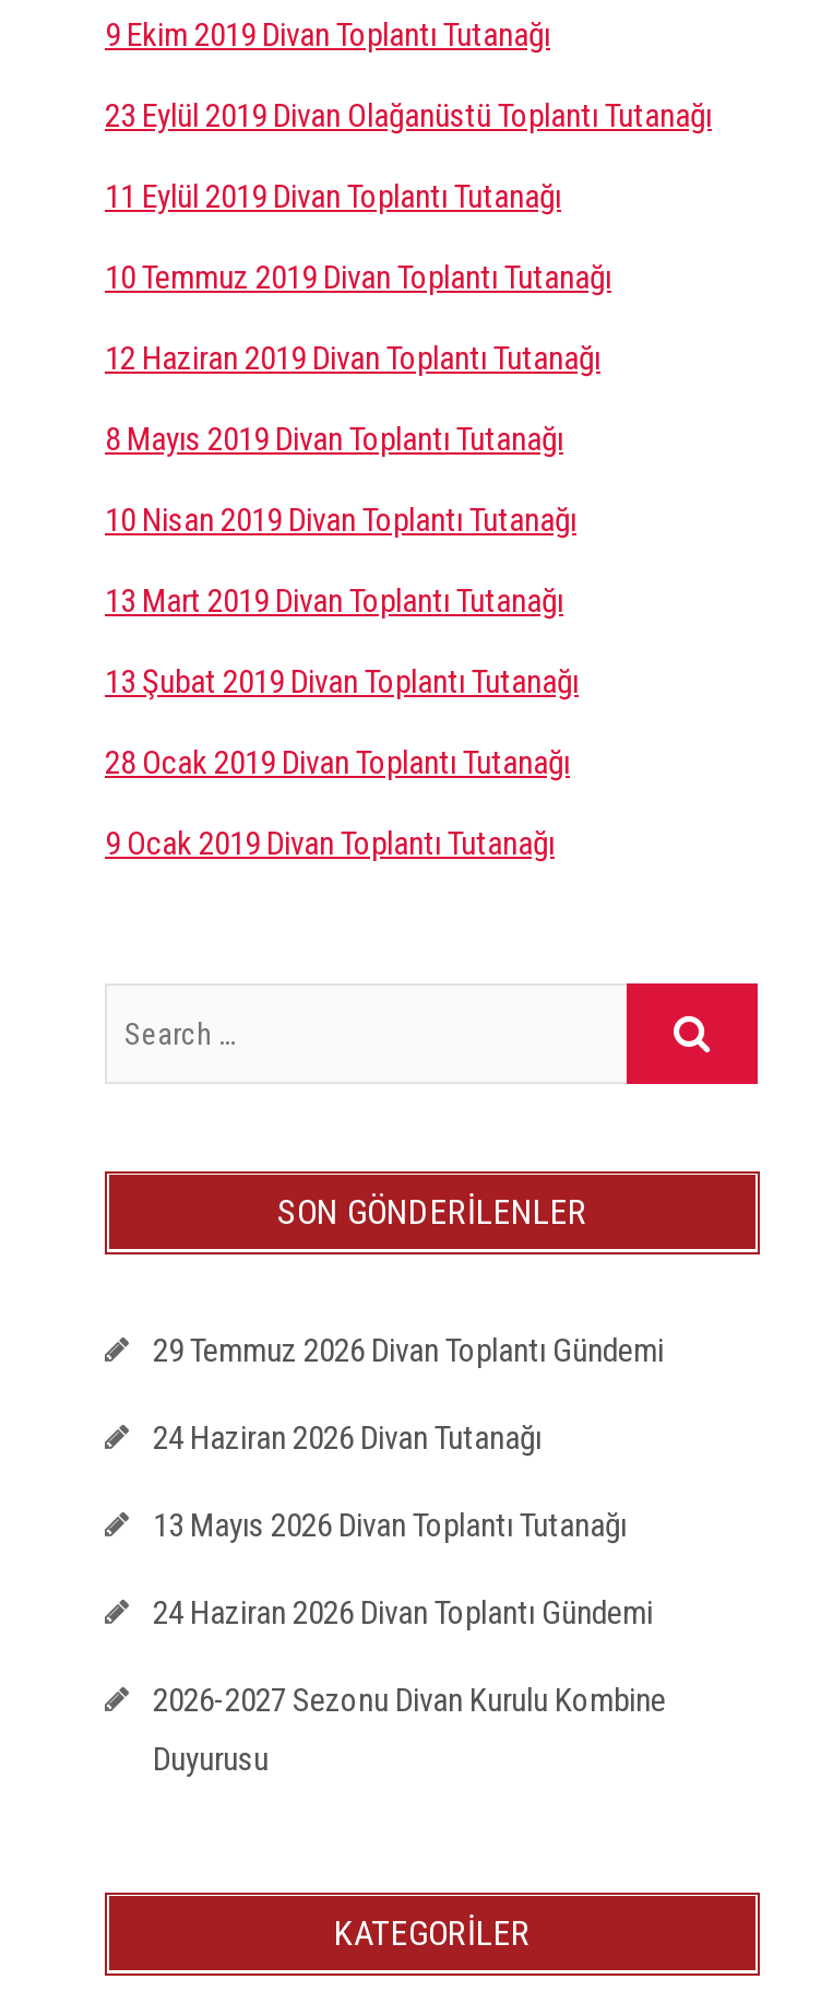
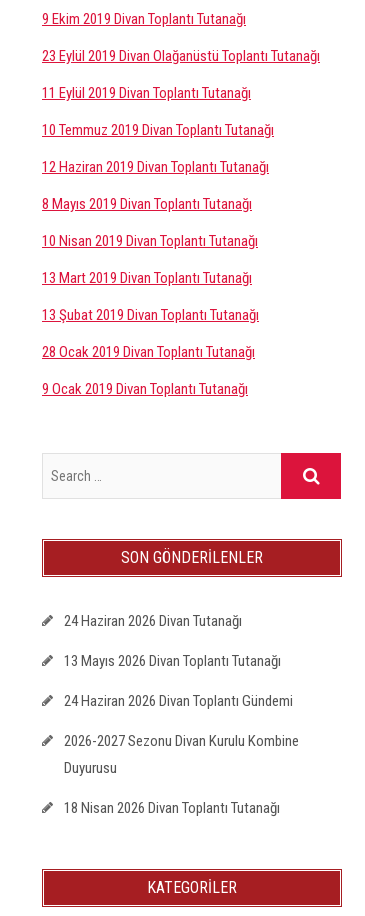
- 29 Temmuz 2026 Divan Toplantı Gündemi

moved up: 24 Haziran 2026 Divan Tutanağı | 13 Mayıs 2026 Divan Toplantı Tutanağı | 24 Haziran 2026 Divan Toplantı Gündemi | 2026-2027 Sezonu Divan Kurulu Kombine | Duyurusu

+ 18 Nisan 2026 Divan Toplantı Tutanağı
